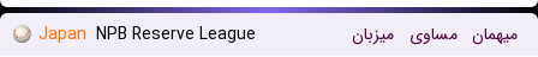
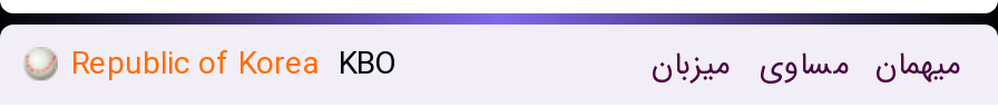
- Japan NPB Reserve League
+ Republic of Korea KBO
